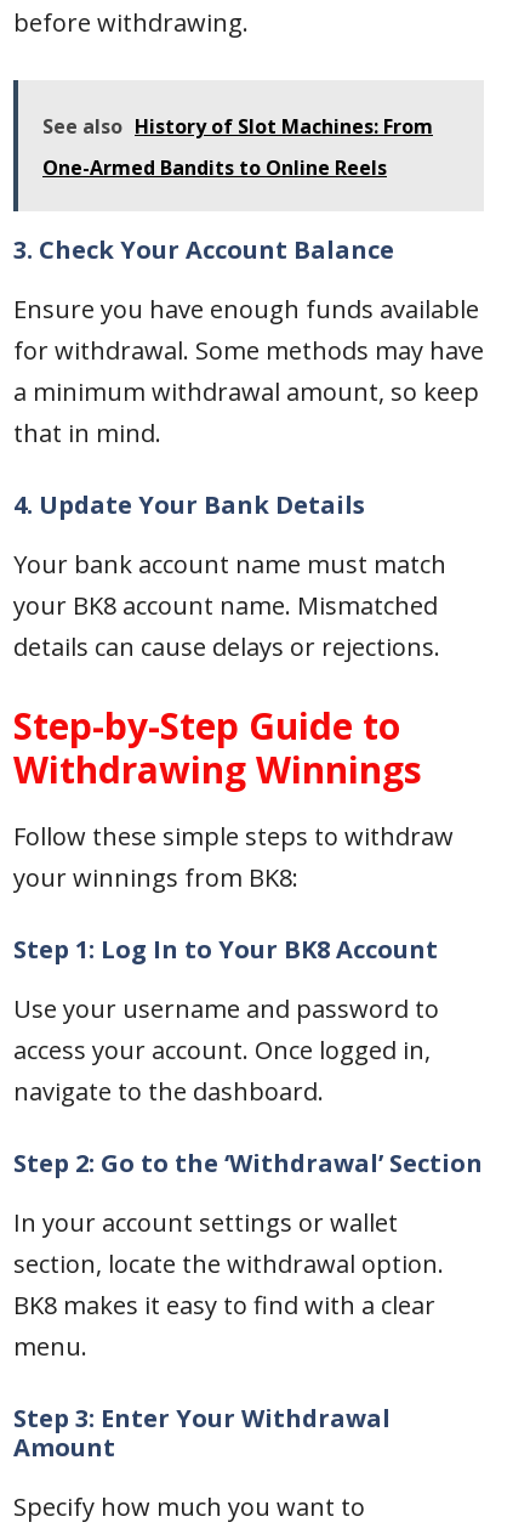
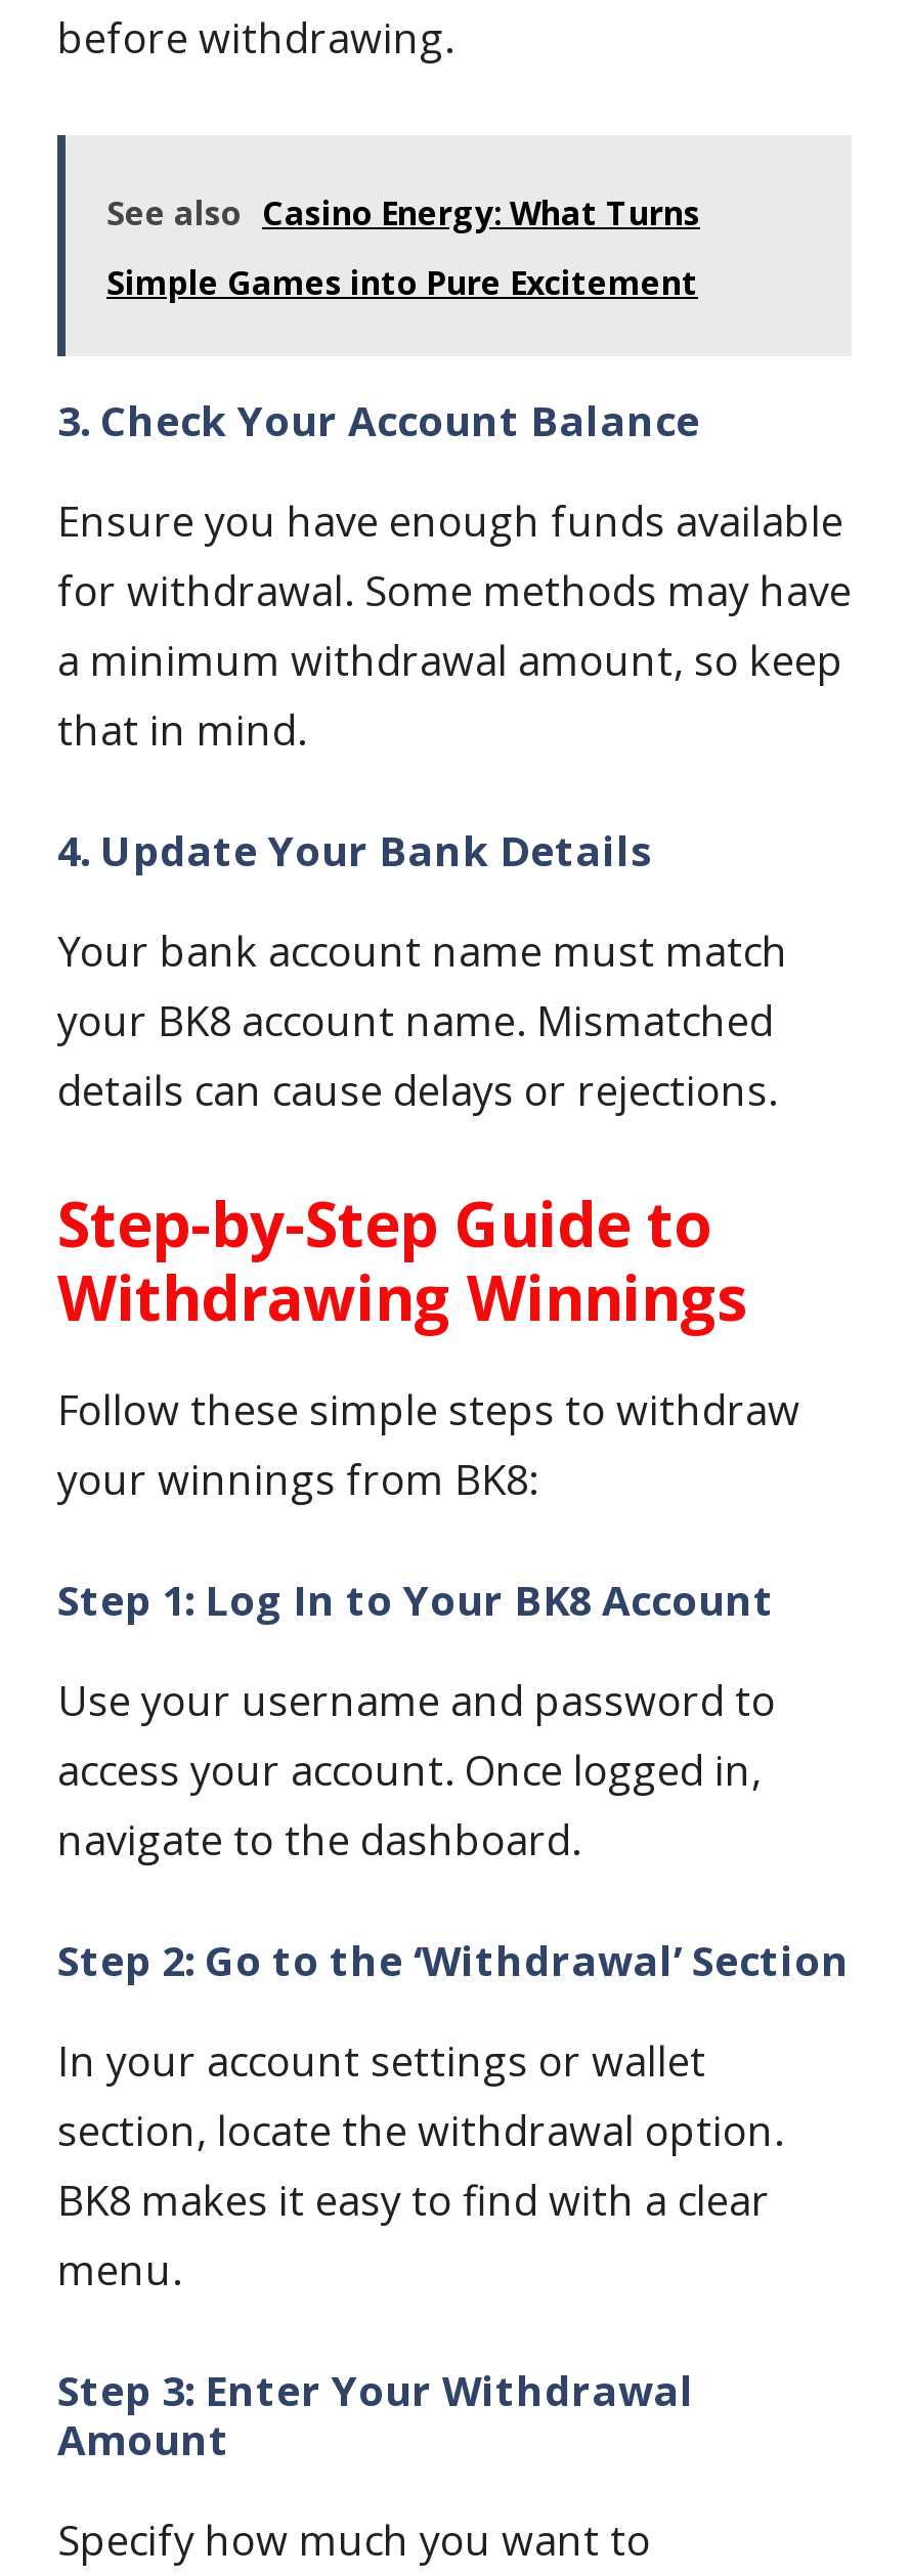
- See also History of Slot Machines: From
+ See also Casino Energy: What Turns

- One-Armed Bandits to Online Reels
+ Simple Games into Pure Excitement
